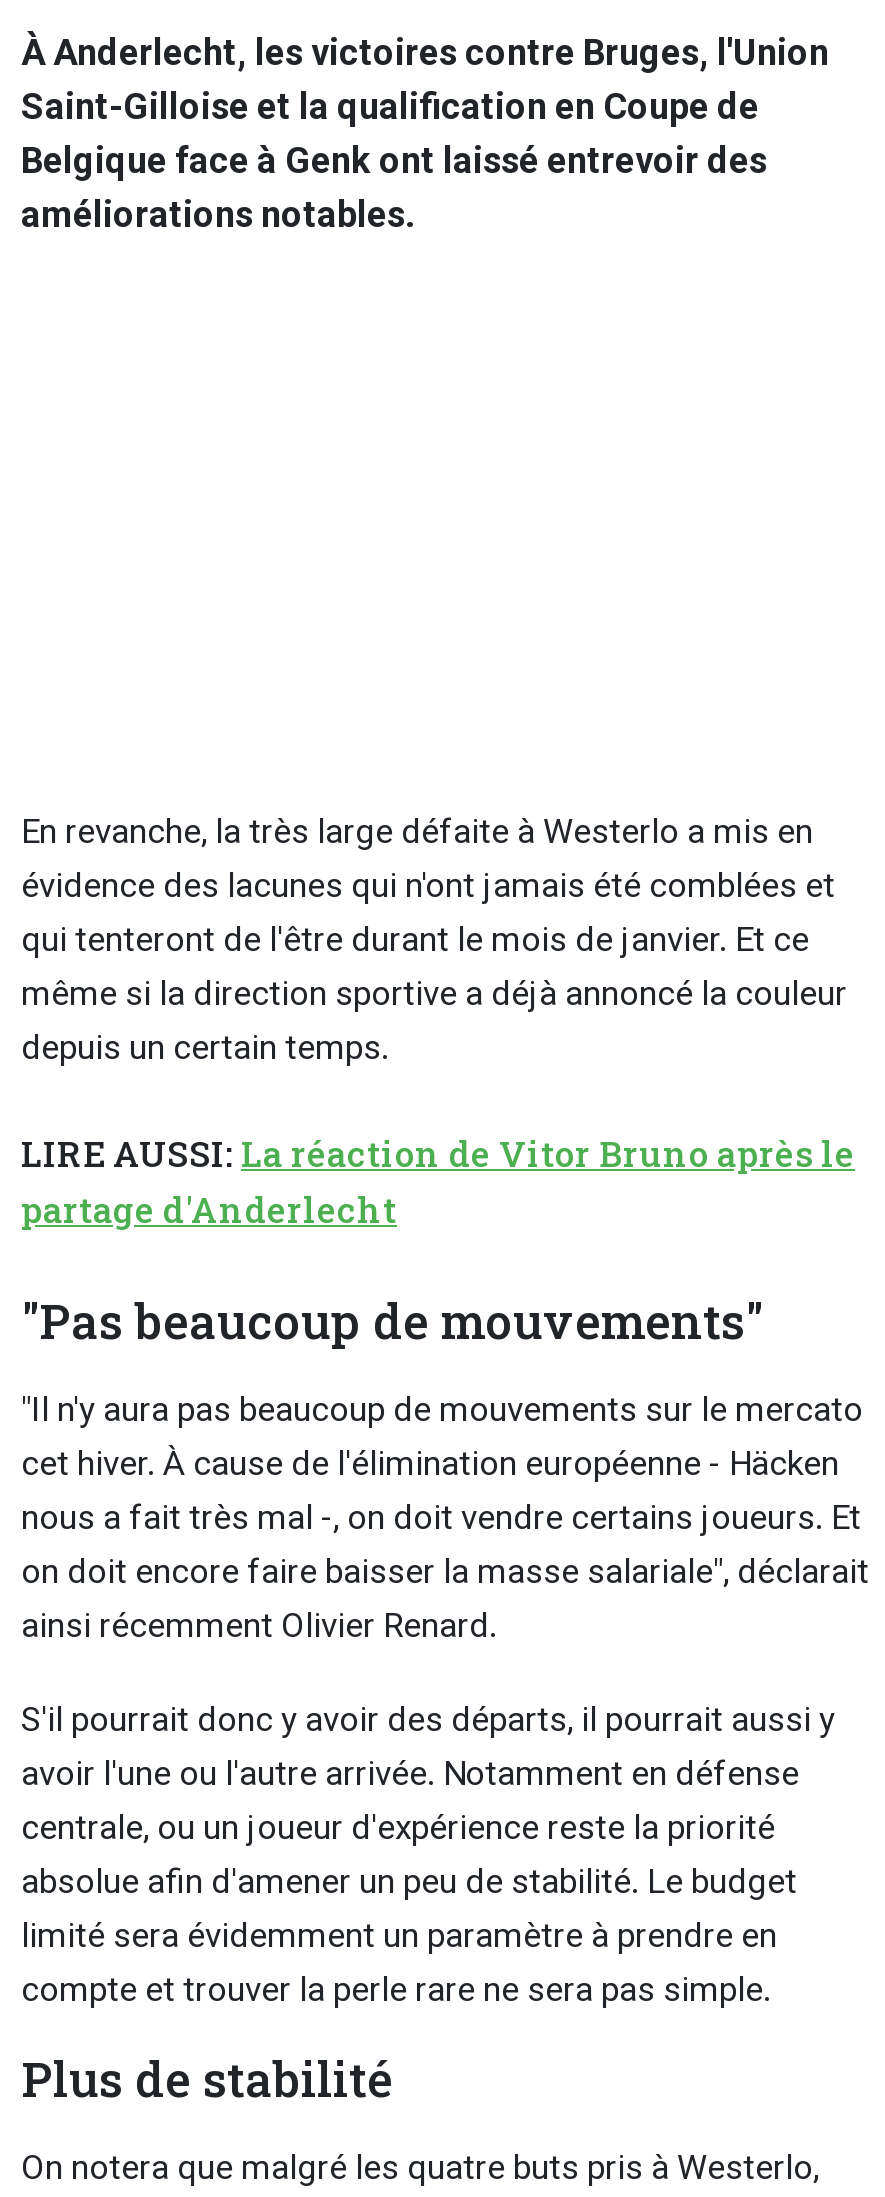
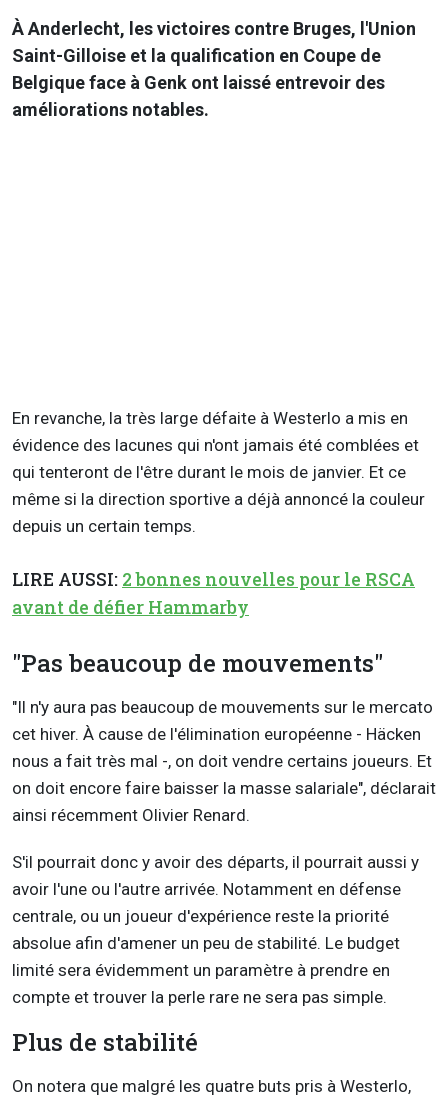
- LIRE AUSSI: La réaction de Vitor Bruno après le
- partage d'Anderlecht
+ LIRE AUSSI: 2 bonnes nouvelles pour le RSCA
+ avant de défier Hammarby
